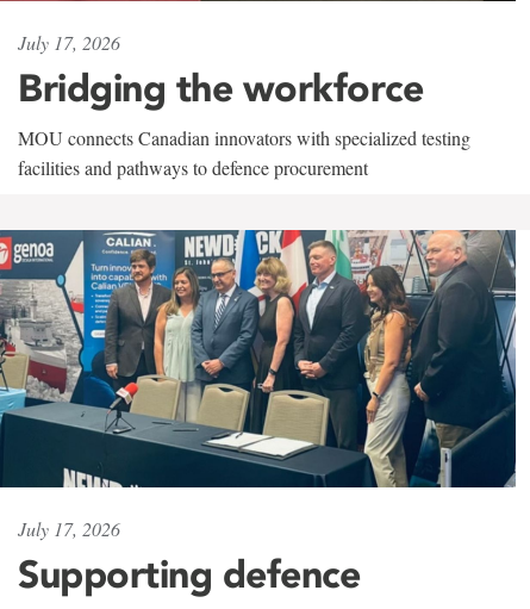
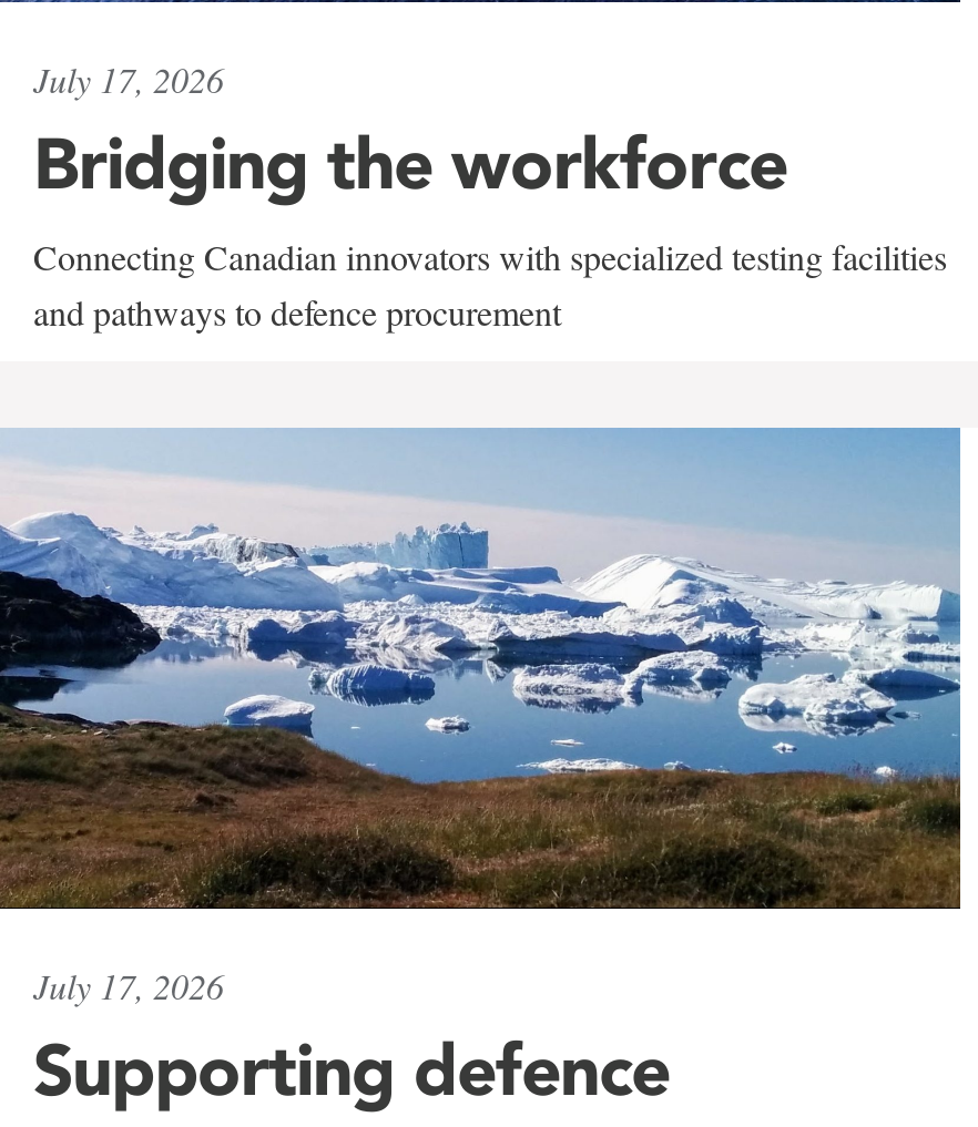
- MOU connects Canadian innovators with specialized testing
- facilities and pathways to defence procurement
+ Connecting Canadian innovators with specialized testing facilities
+ and pathways to defence procurement

- [image]
+ [image]
